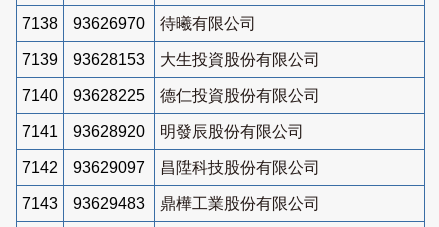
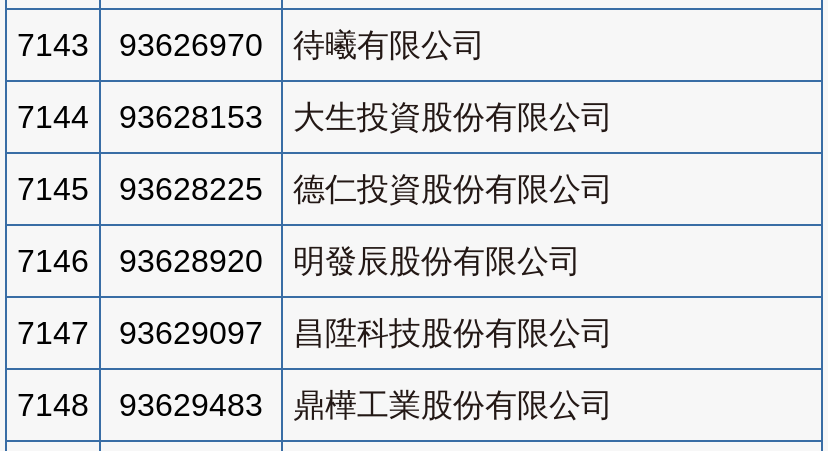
- 7138 93626970 待曦有限公司
+ 7143 93626970 待曦有限公司

- 7139 93628153 大生投資股份有限公司
+ 7144 93628153 大生投資股份有限公司

- 7140 93628225 德仁投資股份有限公司
+ 7145 93628225 德仁投資股份有限公司

- 7141 93628920 明發辰股份有限公司
+ 7146 93628920 明發辰股份有限公司

- 7142 93629097 昌陞科技股份有限公司
+ 7147 93629097 昌陞科技股份有限公司

- 7143 93629483 鼎樺工業股份有限公司
+ 7148 93629483 鼎樺工業股份有限公司
